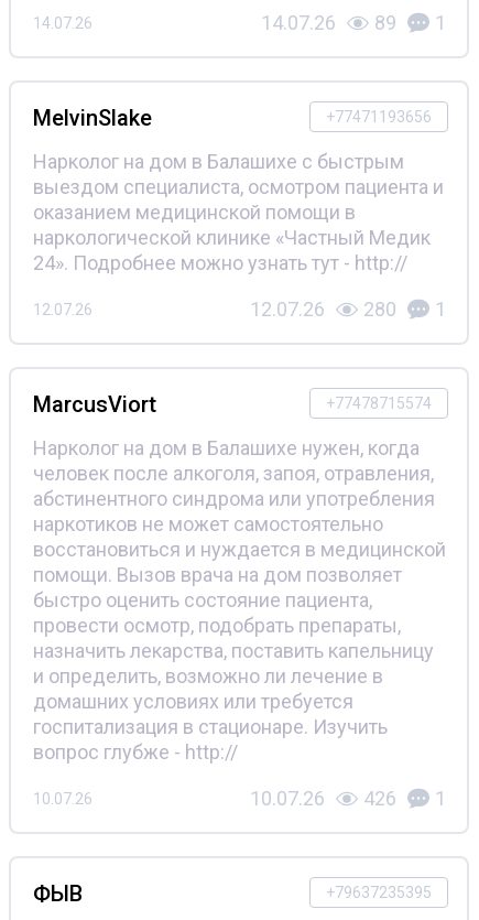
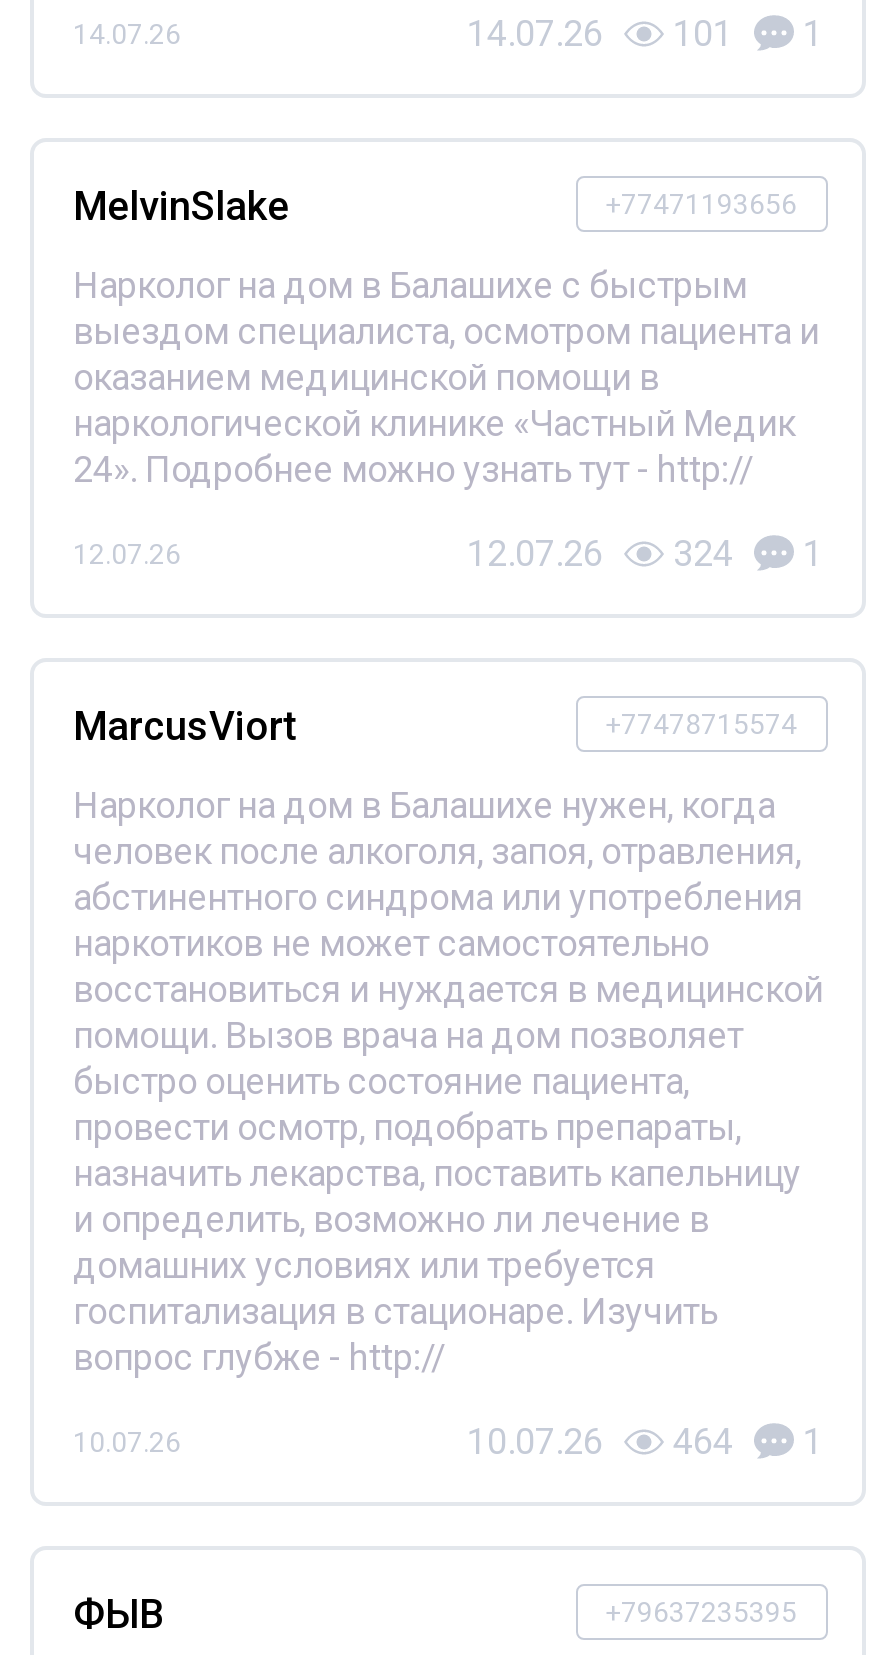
- 14.07.26 89 1
+ 14.07.26 101 1

- 12.07.26 280 1
+ 12.07.26 324 1

- 10.07.26 426 1
+ 10.07.26 464 1
